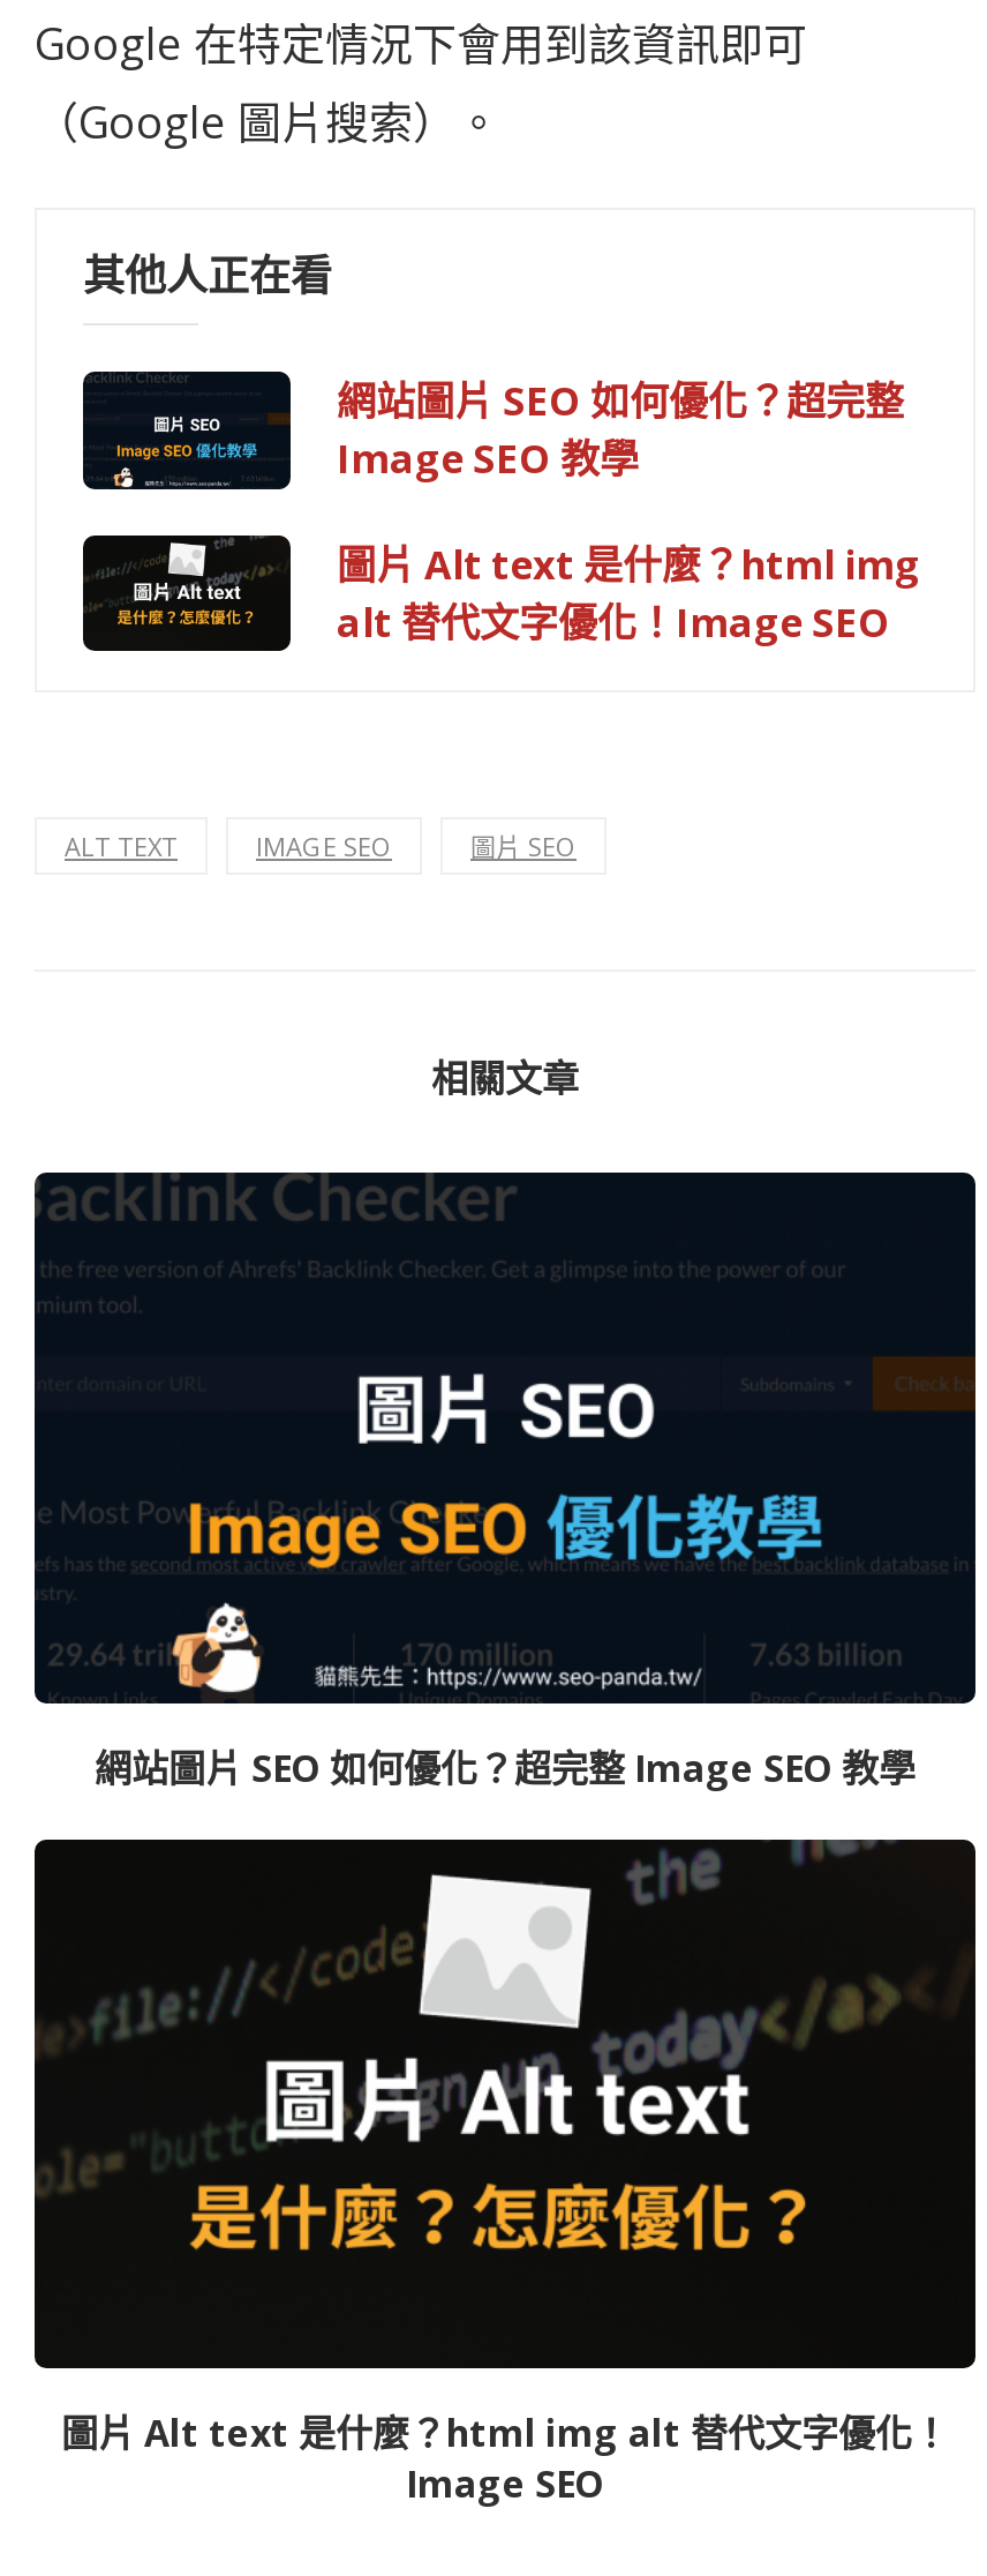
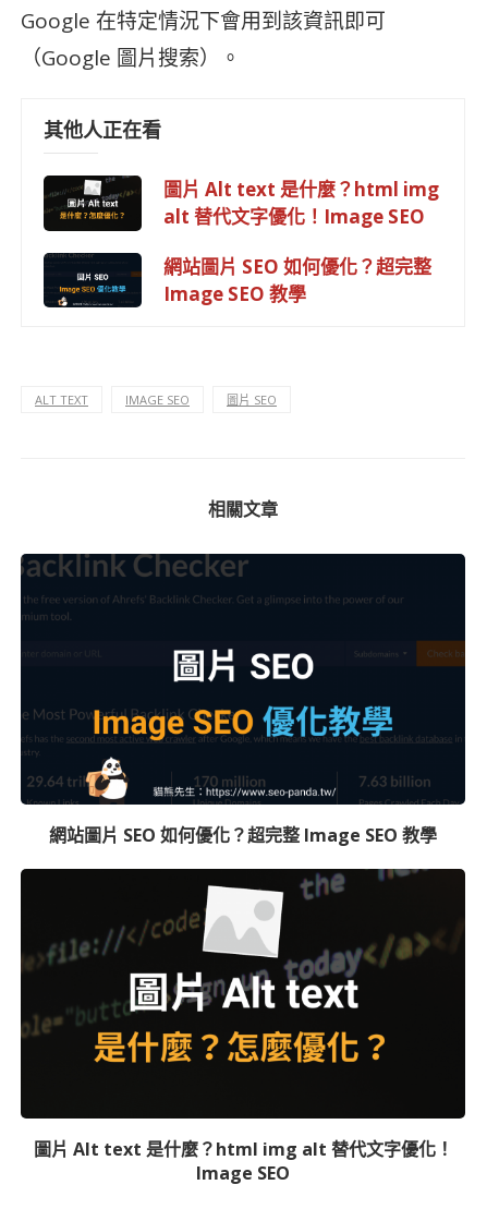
moved down: [image] | 網站圖片 SEO 如何優化？超完整 | Image SEO 教學

moved up: [image] | 圖片 Alt text 是什麼？html img | alt 替代文字優化！Image SEO
